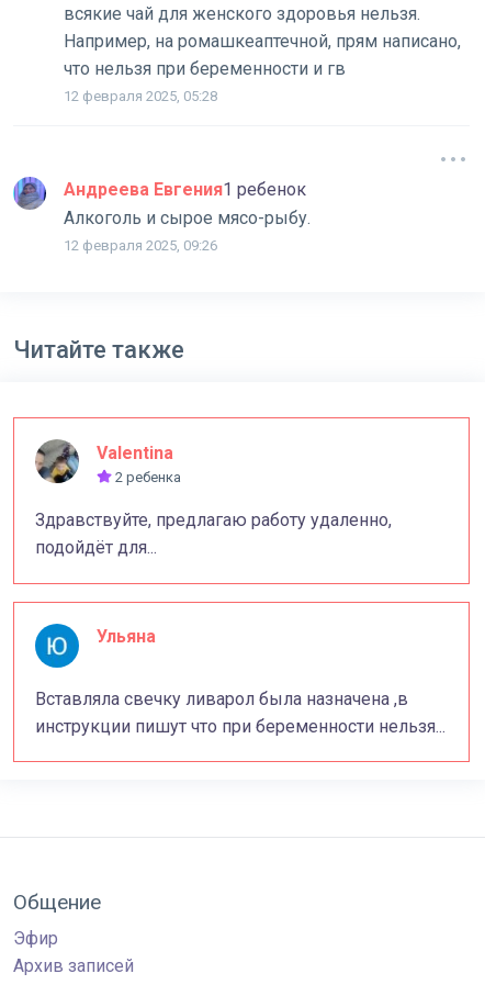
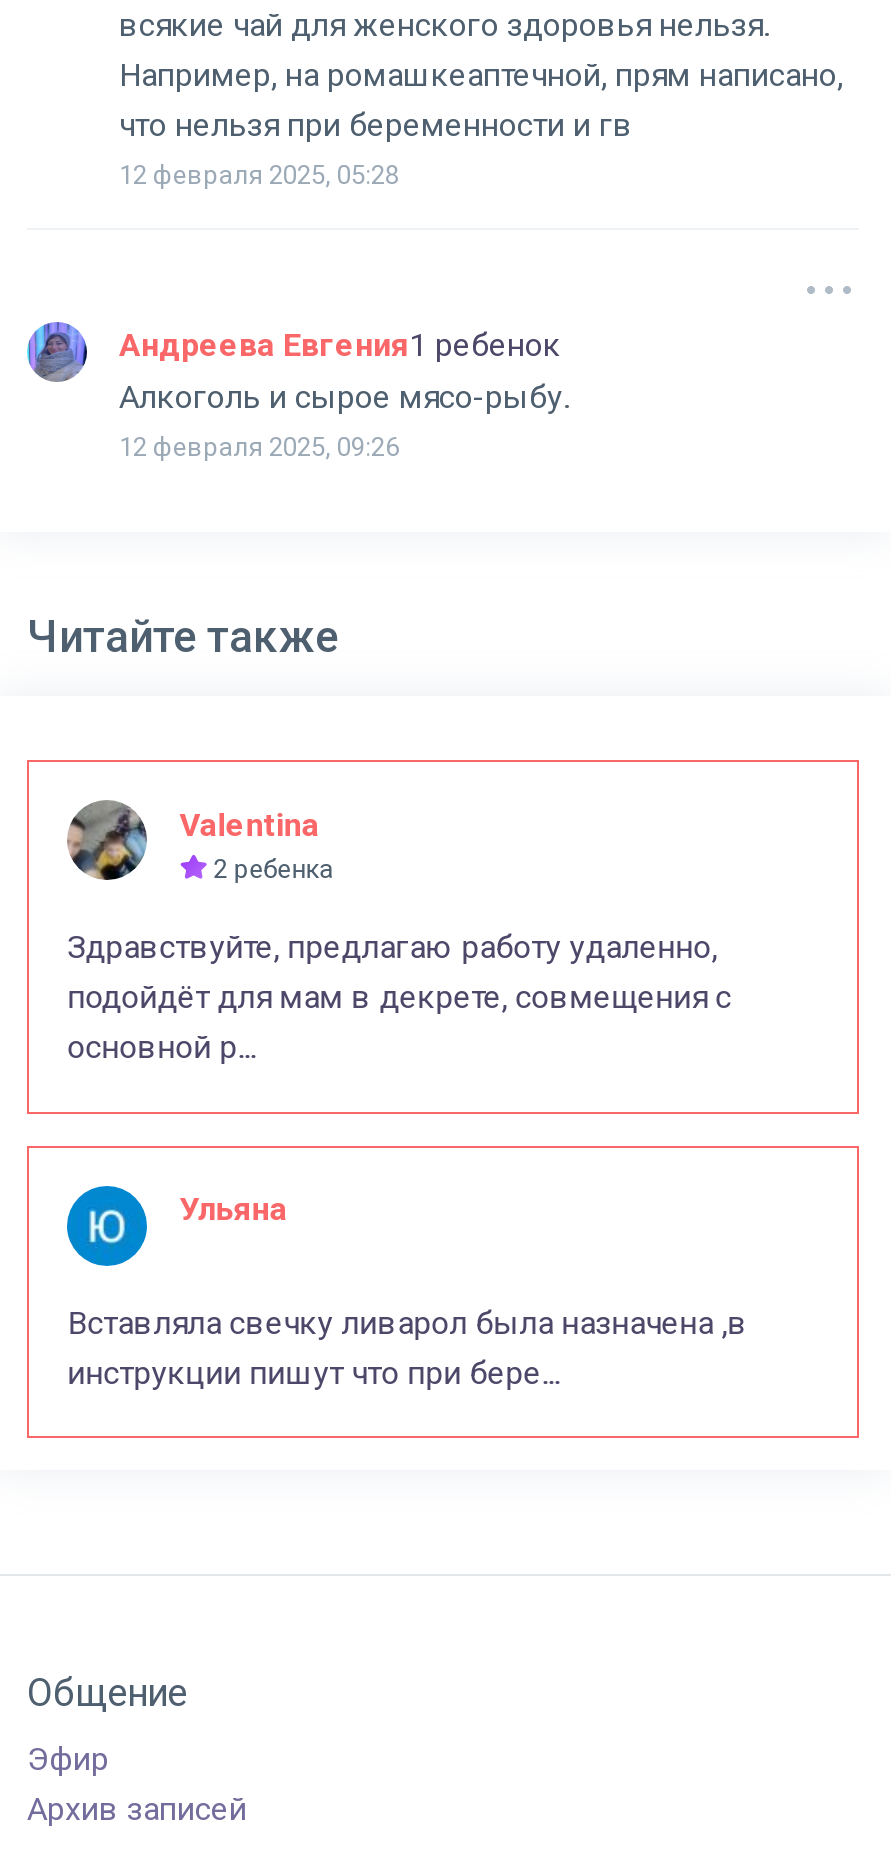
- подойдёт для...
+ подойдёт для мам в декрете, совмещения с
+ основной р...

- инструкции пишут что при беременности нельзя...
+ инструкции пишут что при бере...
